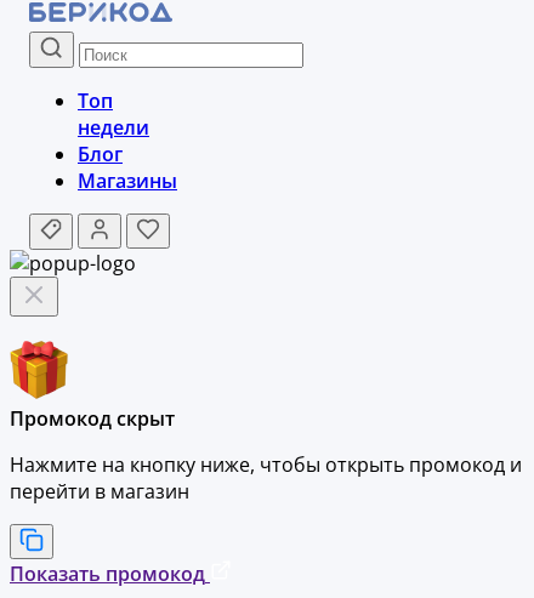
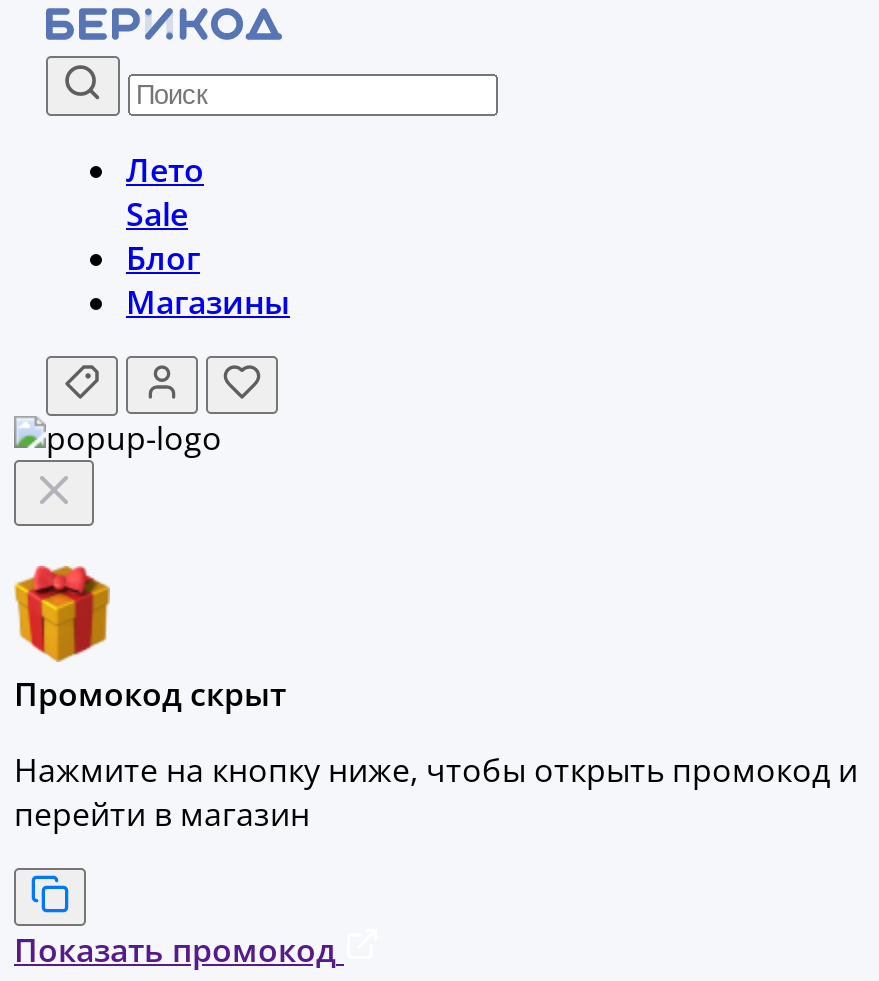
- Топ
- недели
+ Лето
+ Sale
